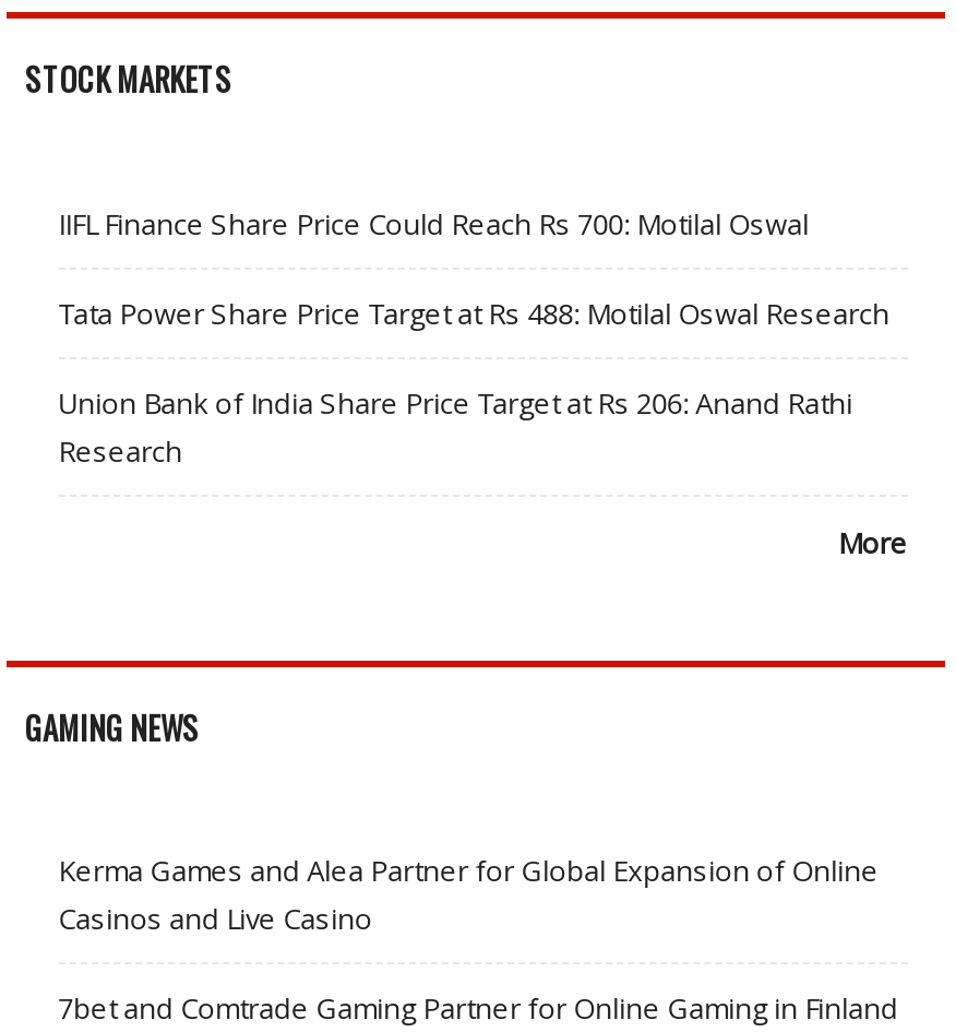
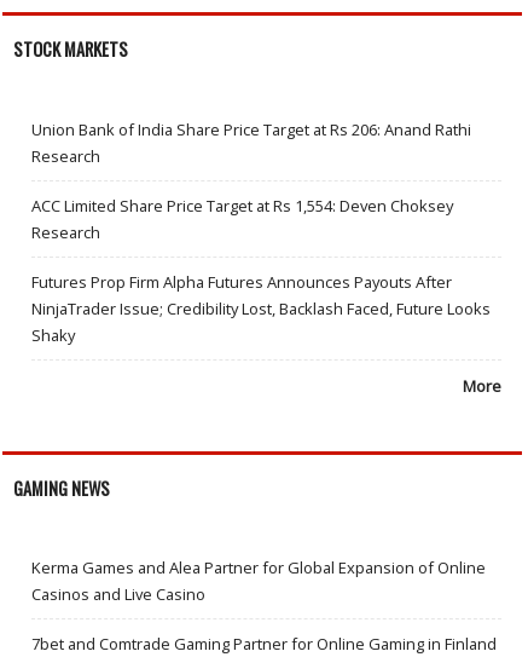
- IIFL Finance Share Price Could Reach Rs 700: Motilal Oswal
- Tata Power Share Price Target at Rs 488: Motilal Oswal Research

moved up: Union Bank of India Share Price Target at Rs 206: Anand Rathi | Research

+ ACC Limited Share Price Target at Rs 1,554: Deven Choksey
+ Research
+ Futures Prop Firm Alpha Futures Announces Payouts After
+ NinjaTrader Issue; Credibility Lost, Backlash Faced, Future Looks
+ Shaky
